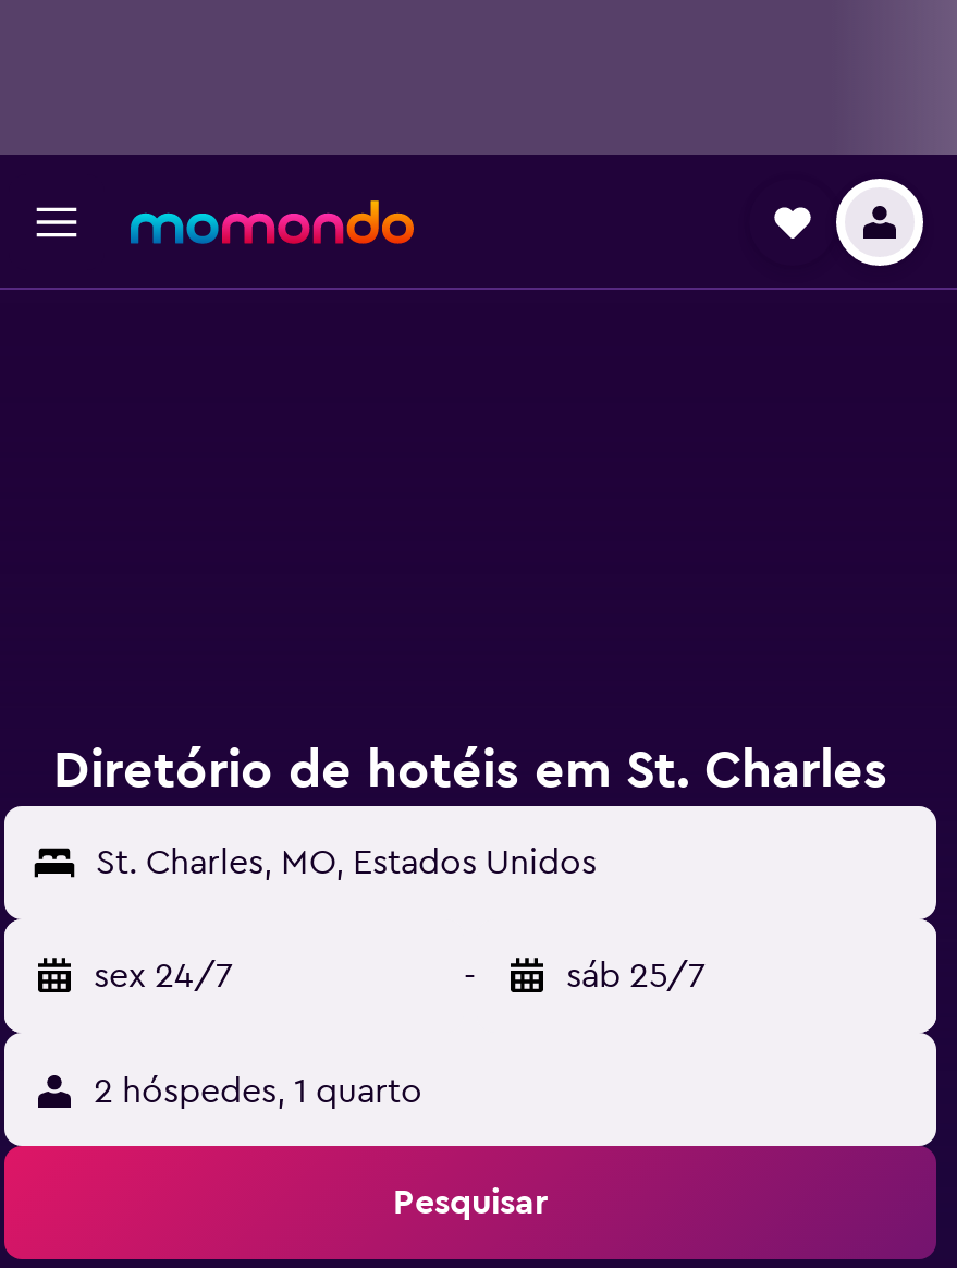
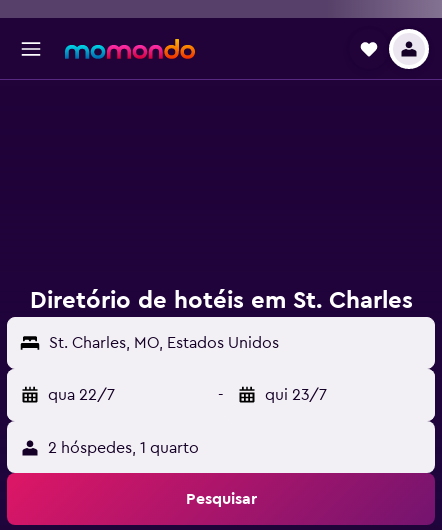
- sex 24/7
+ qua 22/7

- sáb 25/7
+ qui 23/7
